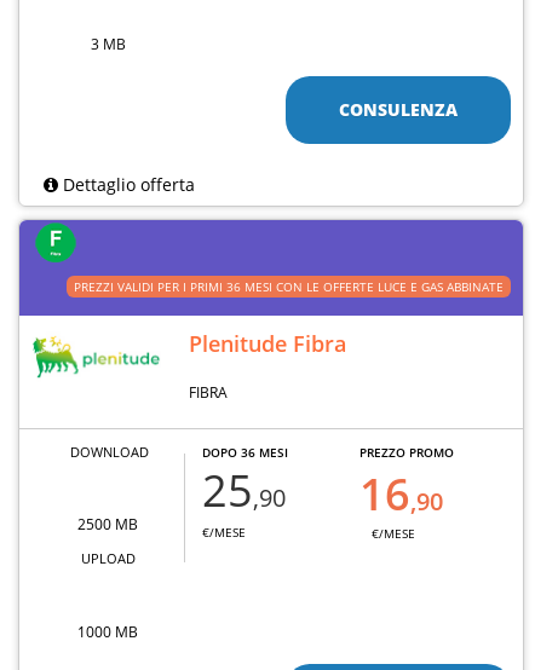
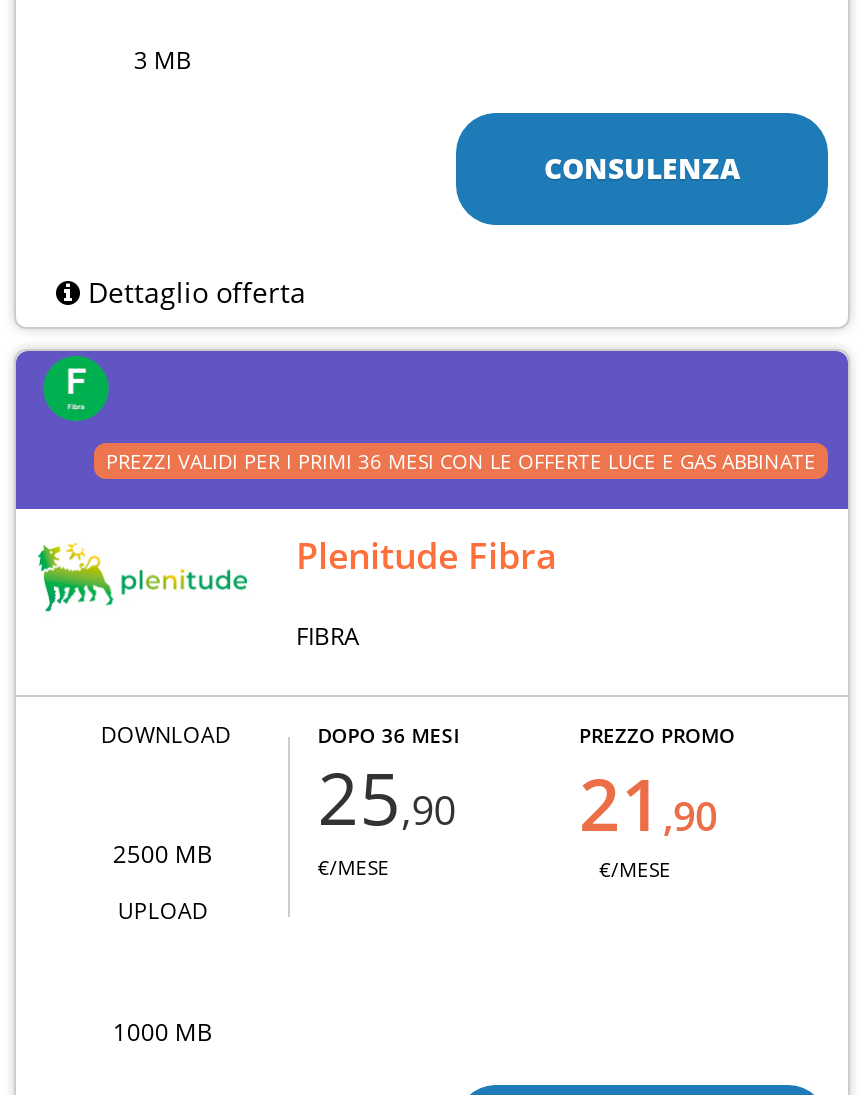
- 25,90 16,90
+ 25,90 21,90
